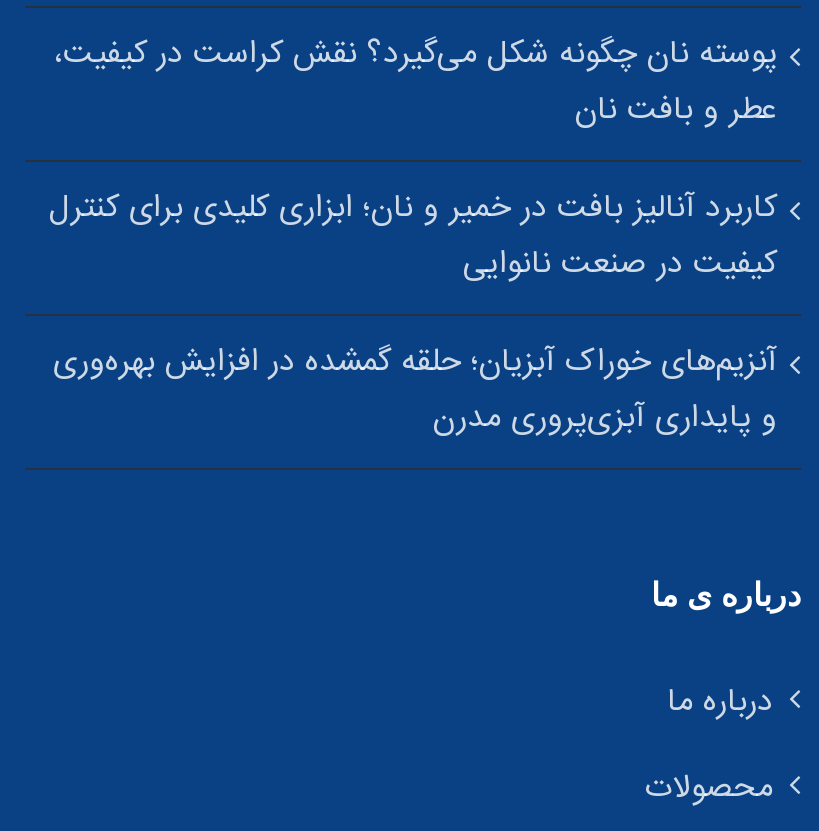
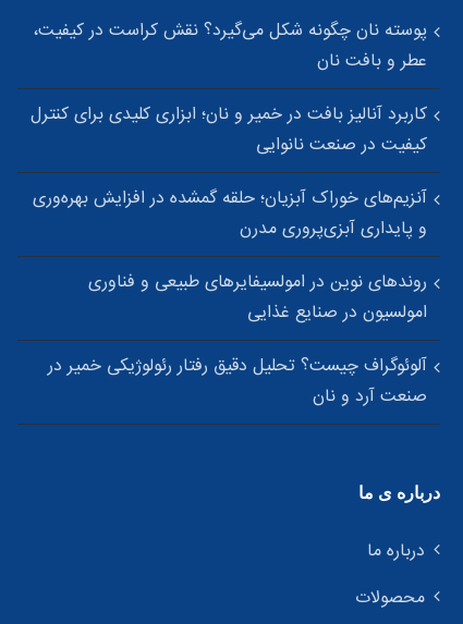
+ روندهای نوین در امولسیفایرهای طبیعی و فناوری
+ امولسیون در صنایع غذایی
+ آلوئوگراف چیست؟ تحلیل دقیق رفتار رئولوژیکی خمیر در
+ صنعت آرد و نان
